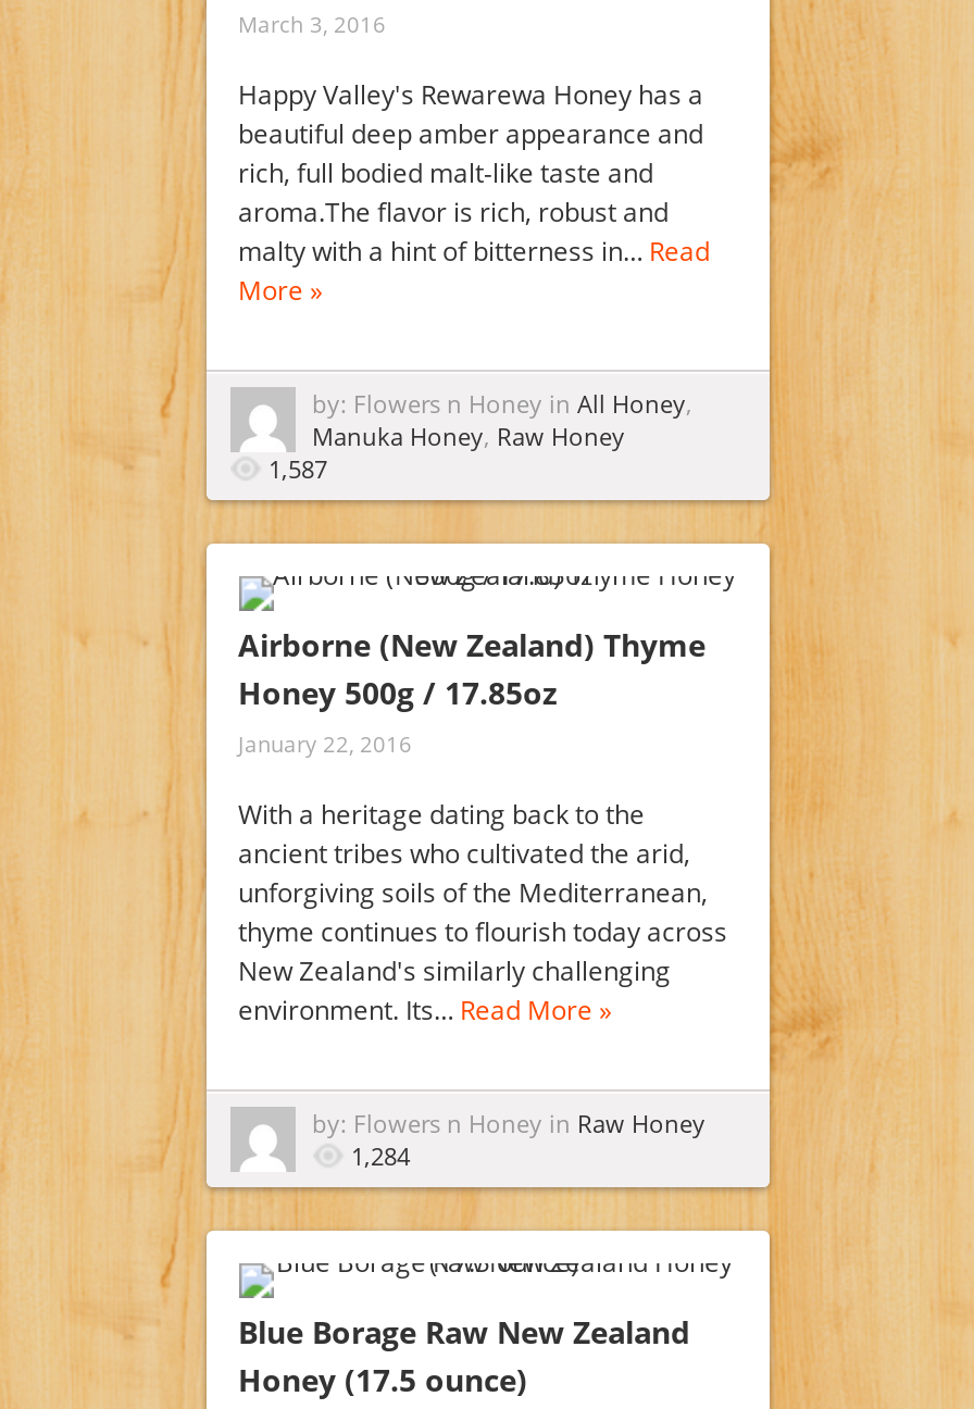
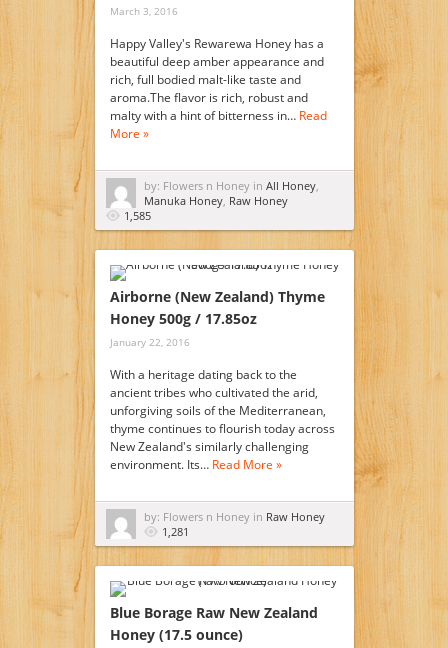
- 1,587
+ 1,585

- 1,284
+ 1,281
